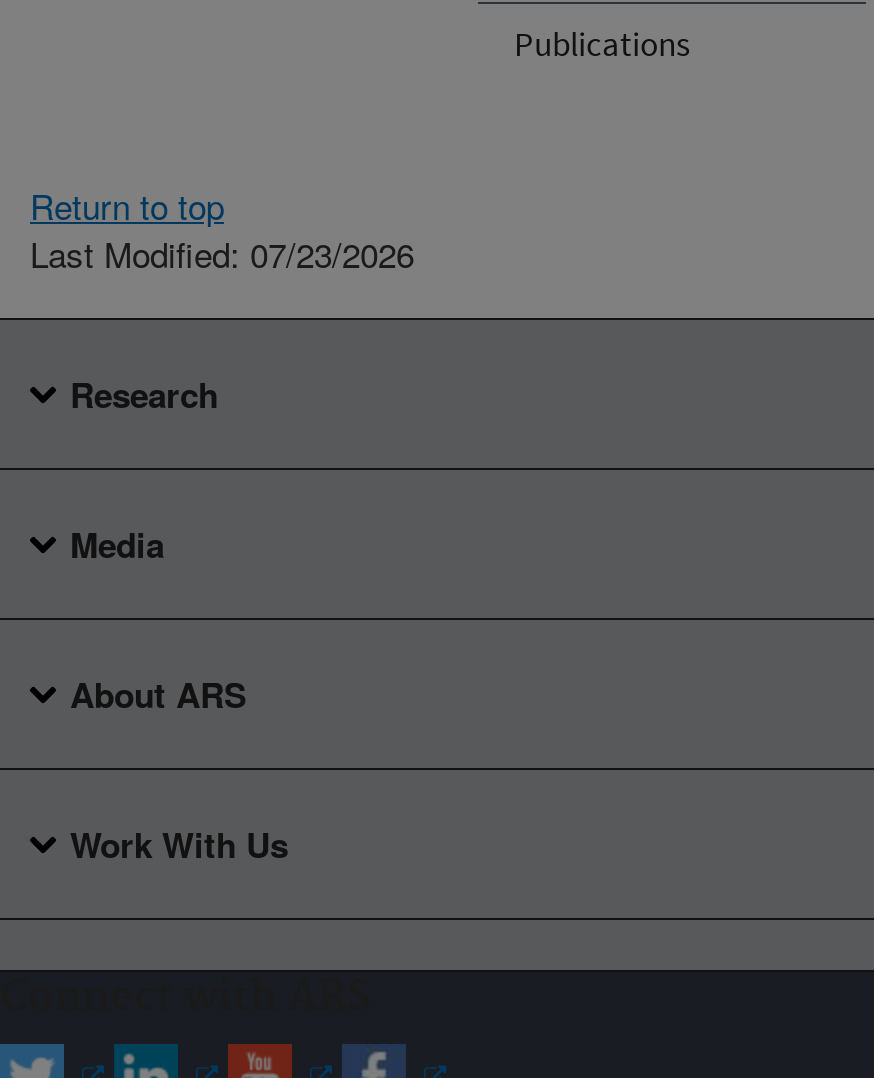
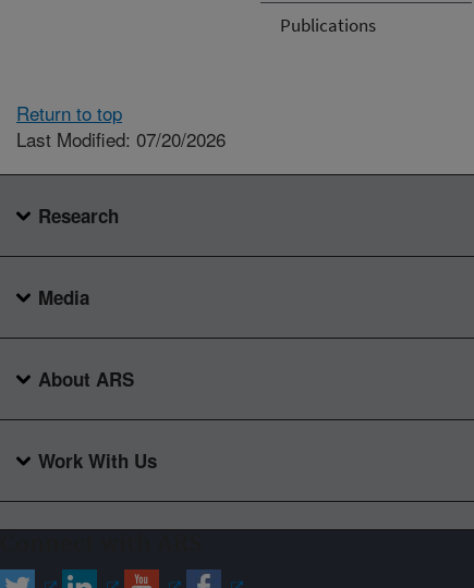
- Last Modified: 07/23/2026
+ Last Modified: 07/20/2026
